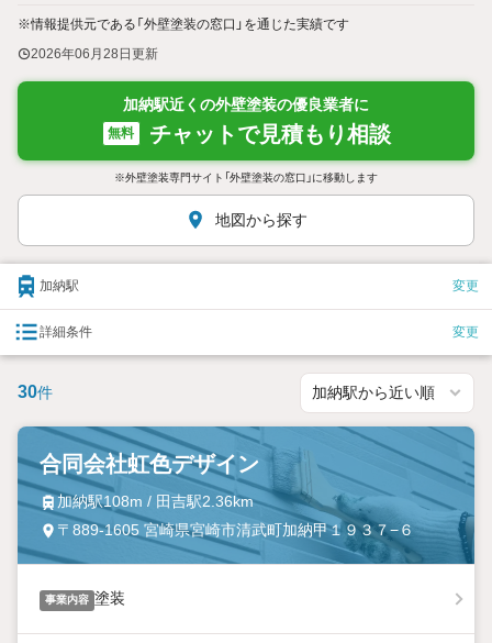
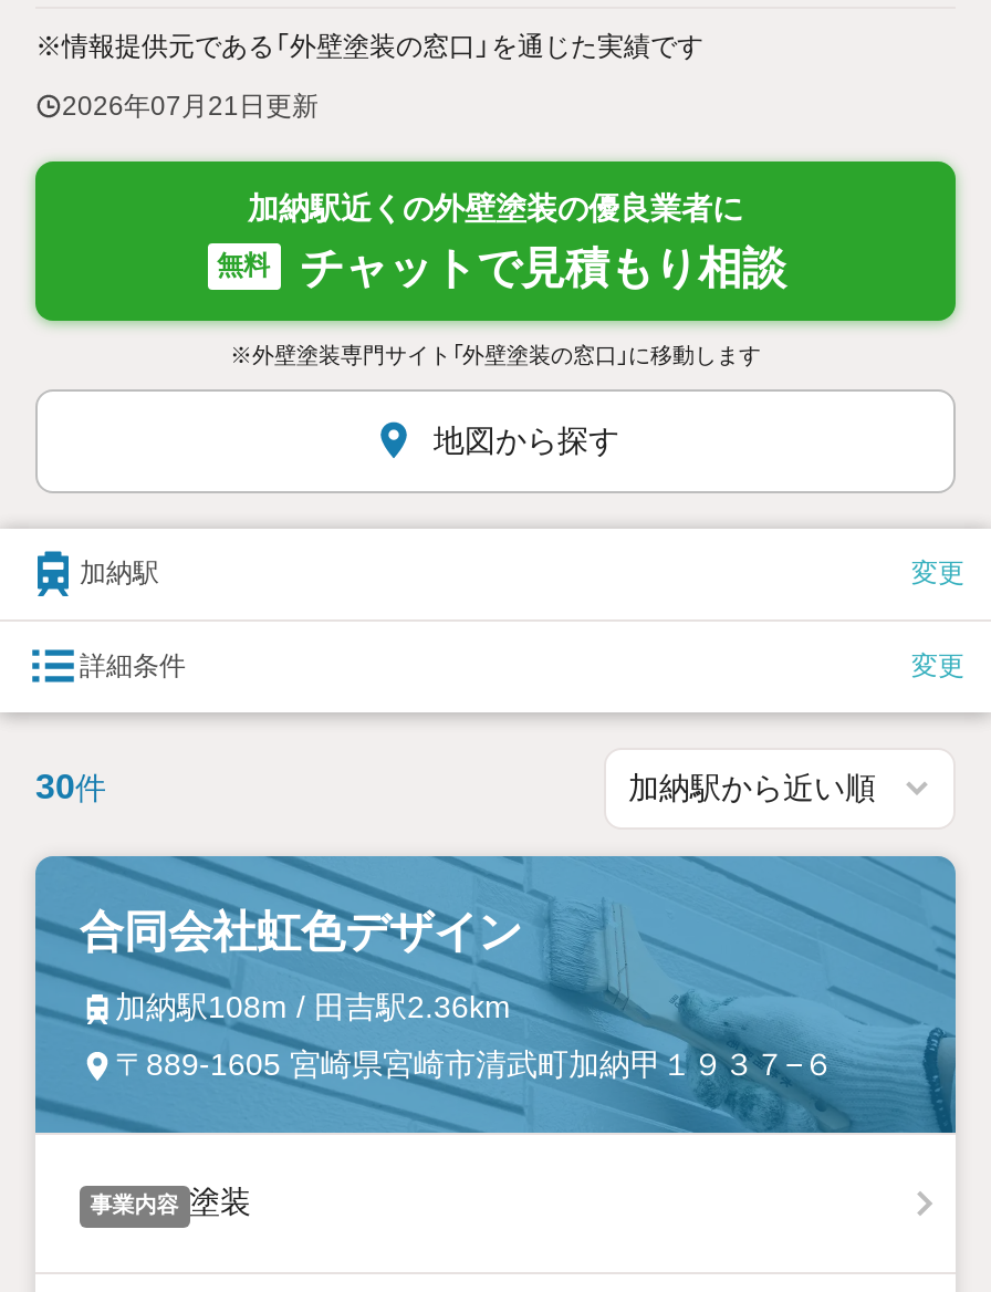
- 2026年06月28日更新
+ 2026年07月21日更新
